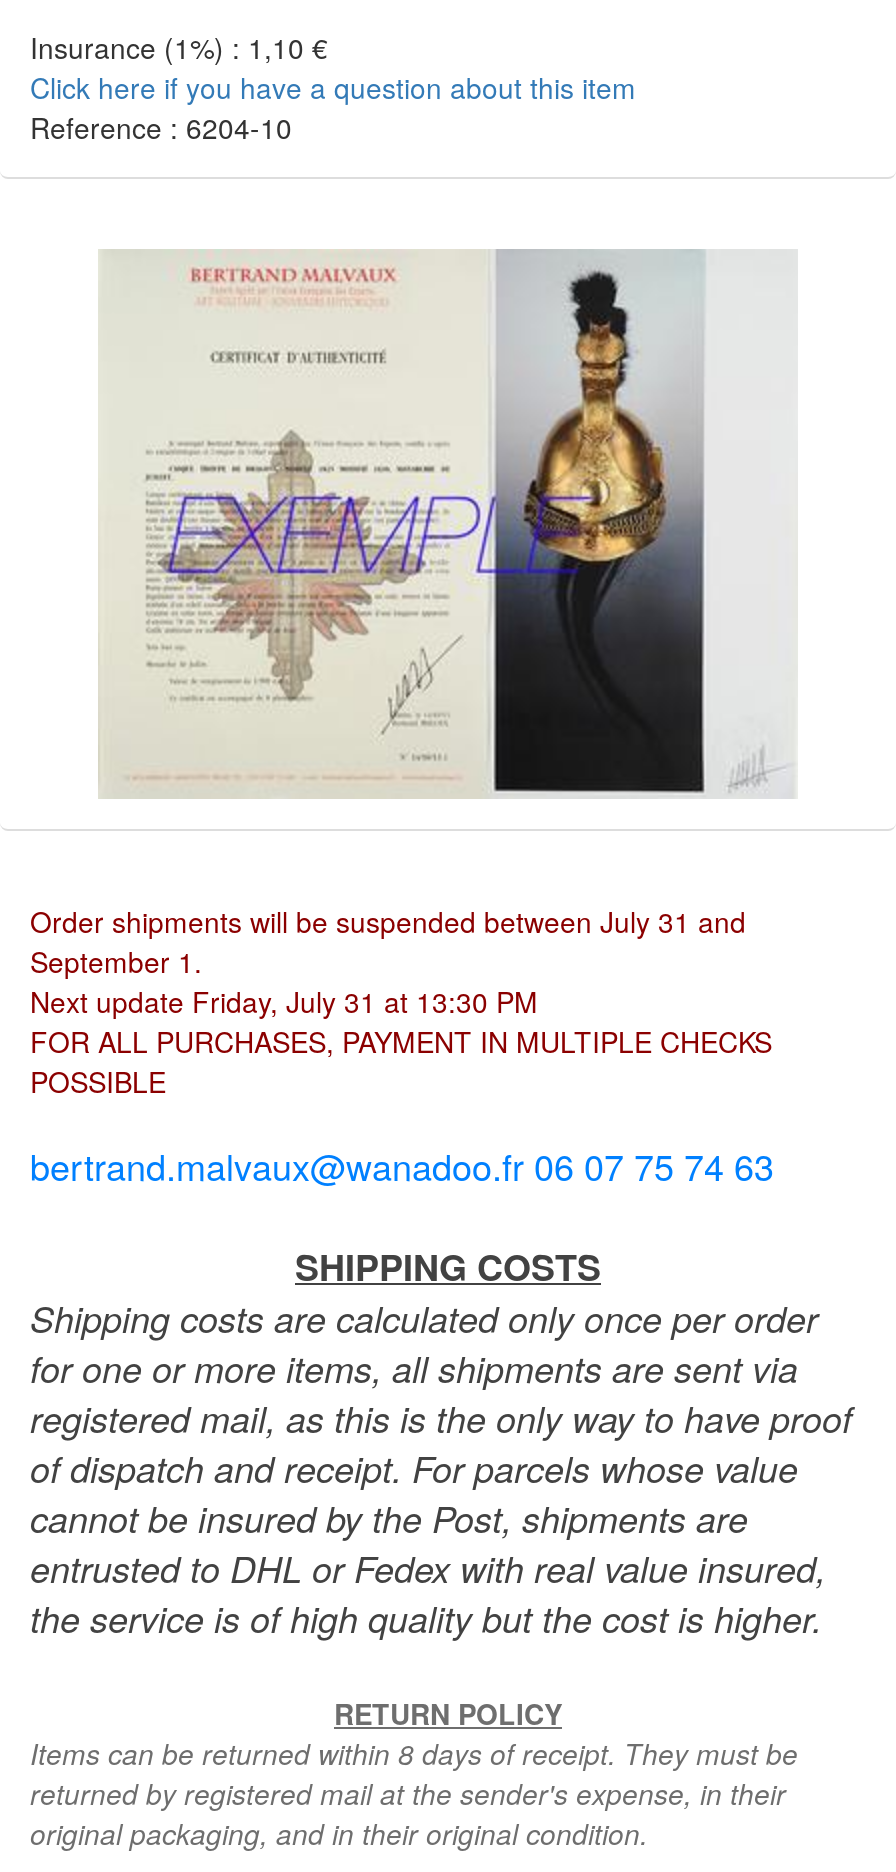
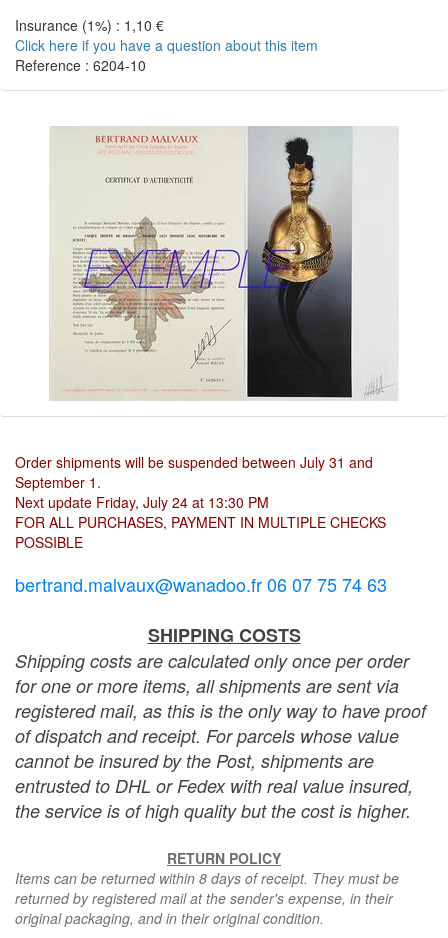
- Next update Friday, July 31 at 13:30 PM
+ Next update Friday, July 24 at 13:30 PM
